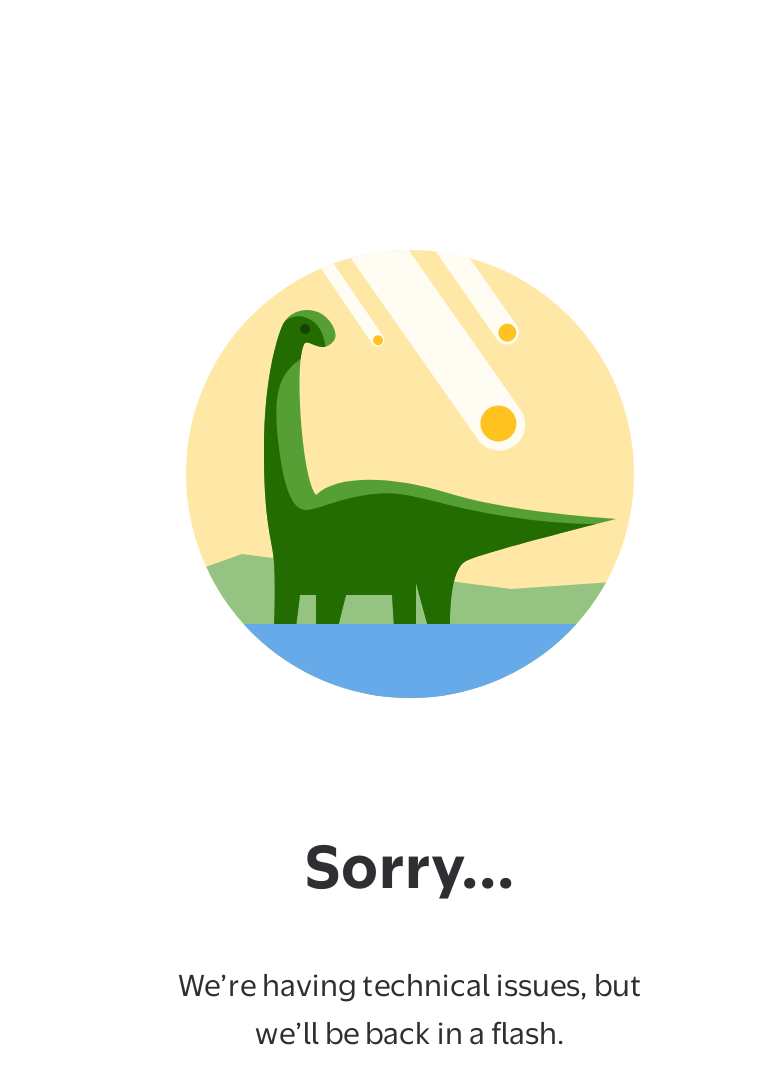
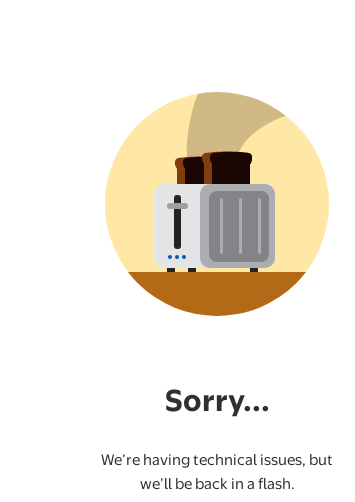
- [image]
+ [image]
